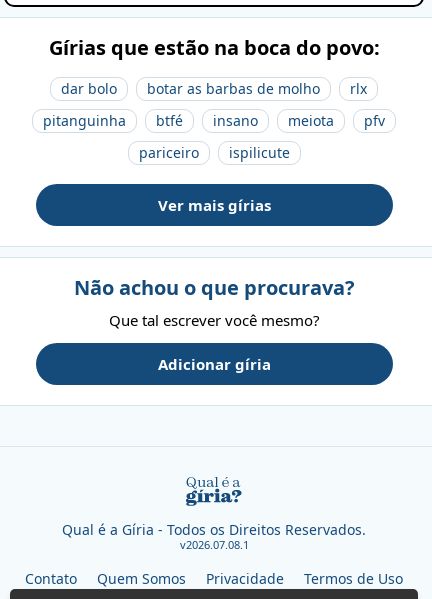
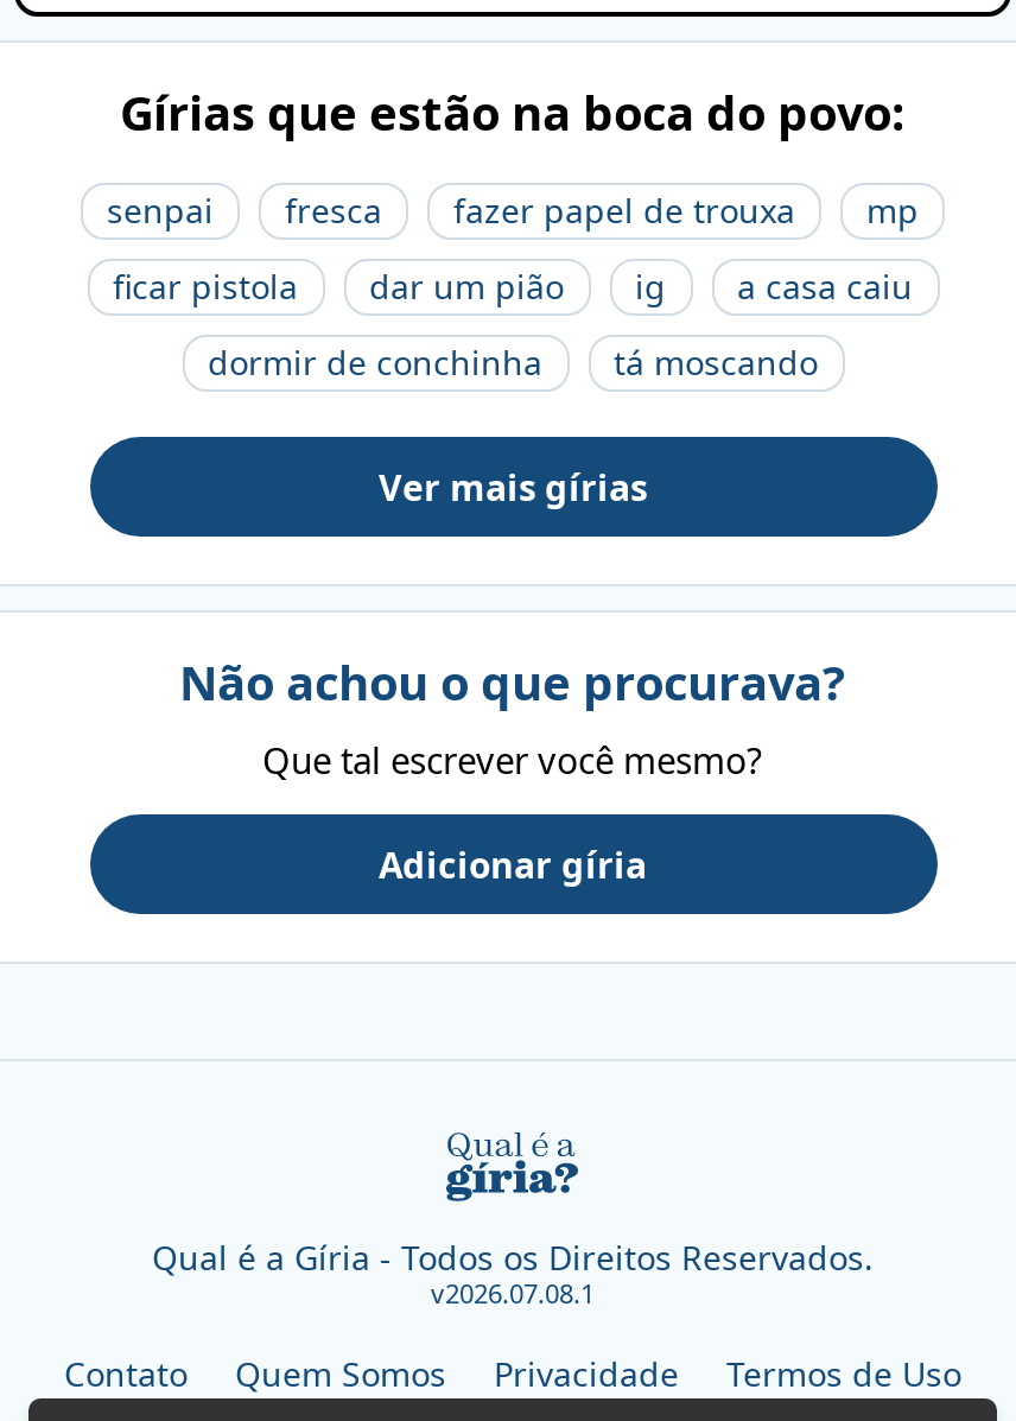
- dar bolo
- botar as barbas de molho
- rlx
+ senpai
+ fresca
+ fazer papel de trouxa
+ mp

- pitanguinha
- btfé
- insano
- meiota
- pfv
+ ficar pistola
+ dar um pião
+ ig
+ a casa caiu

- pariceiro
- ispilicute
+ dormir de conchinha
+ tá moscando
